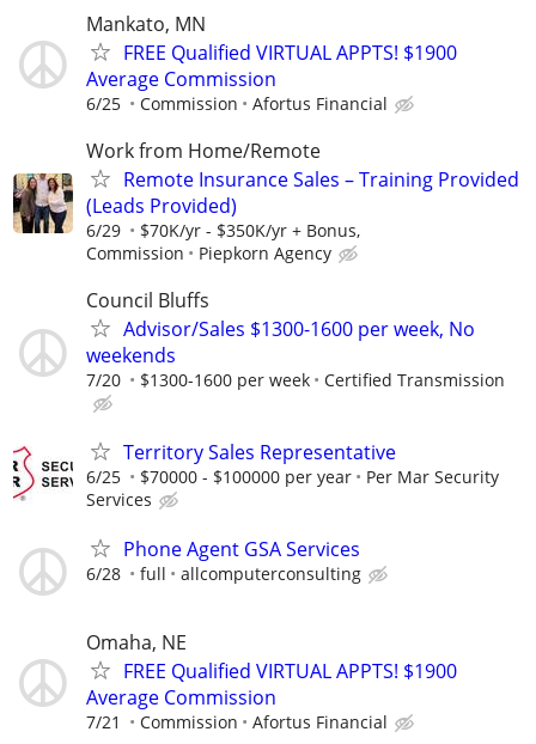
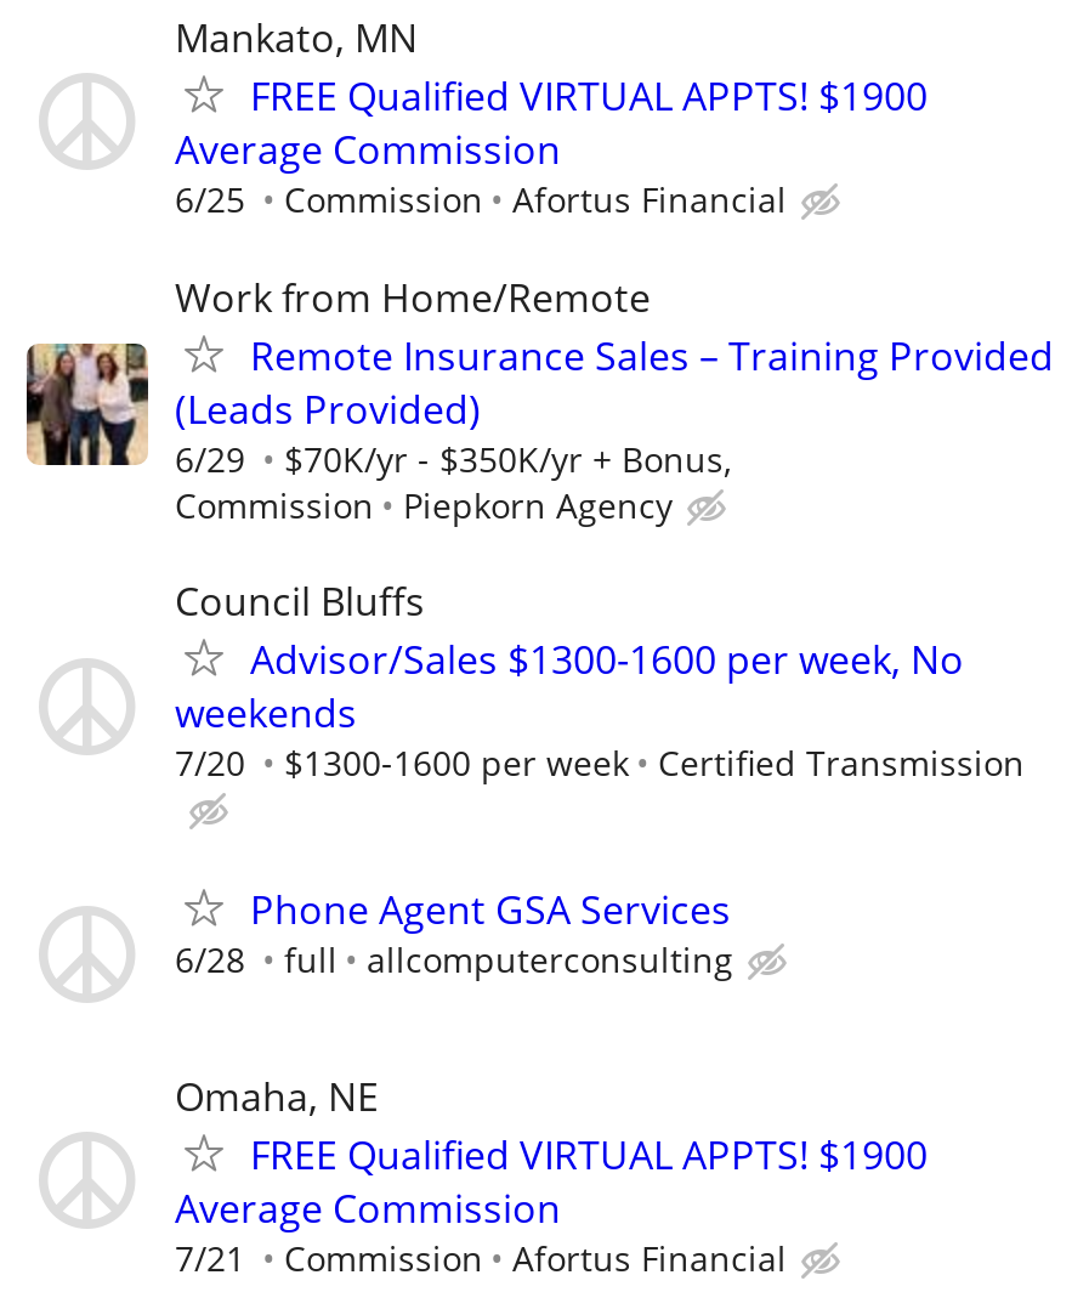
- [image]
- Territory Sales Representative
- 6/25
- $70000 - $100000 per year
- Per Mar Security
- Services
